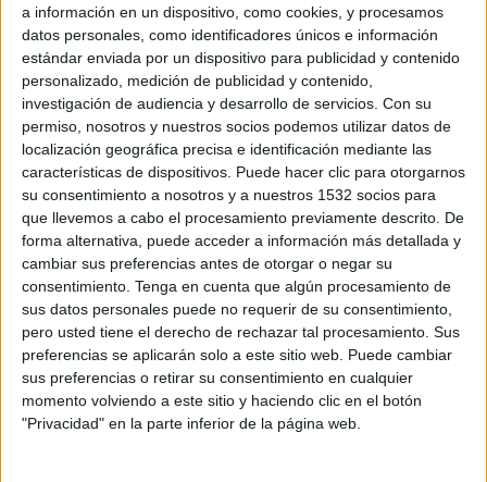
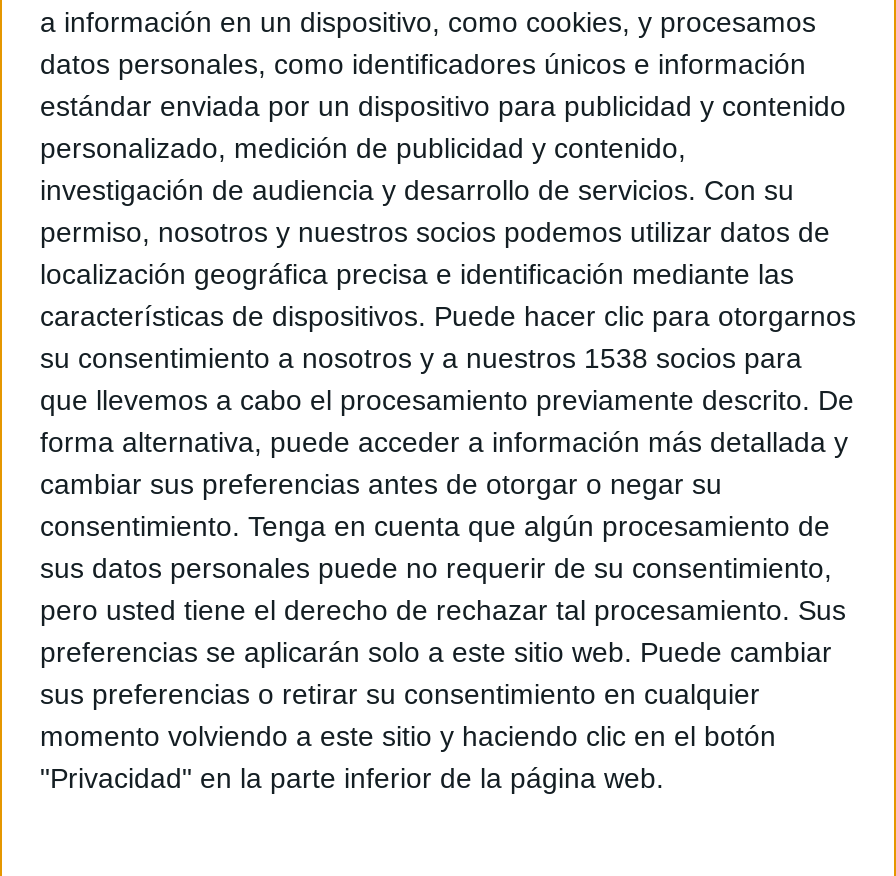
- su consentimiento a nosotros y a nuestros 1532 socios para
+ su consentimiento a nosotros y a nuestros 1538 socios para
